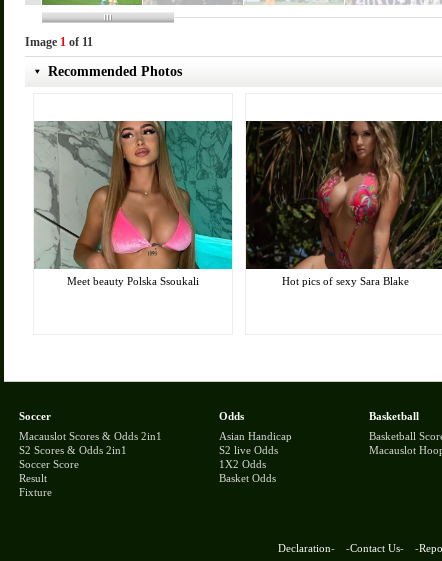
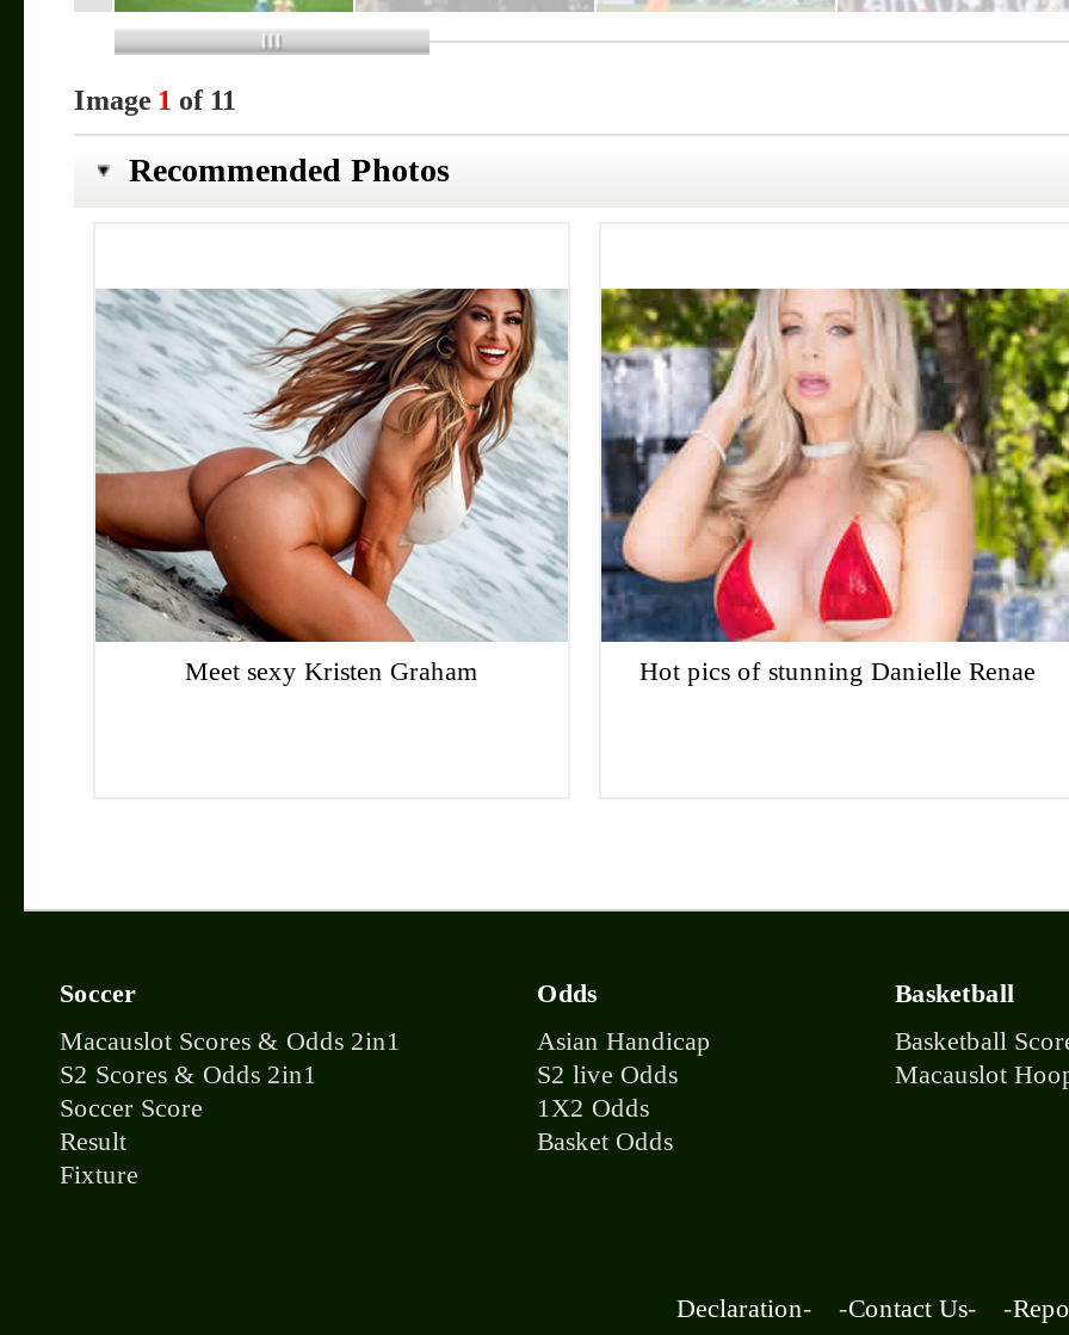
- [image]
- Meet beauty Polska Ssoukali
+ [image]
+ Meet sexy Kristen Graham

- [image]
- Hot pics of sexy Sara Blake
+ [image]
+ Hot pics of stunning Danielle Renae
